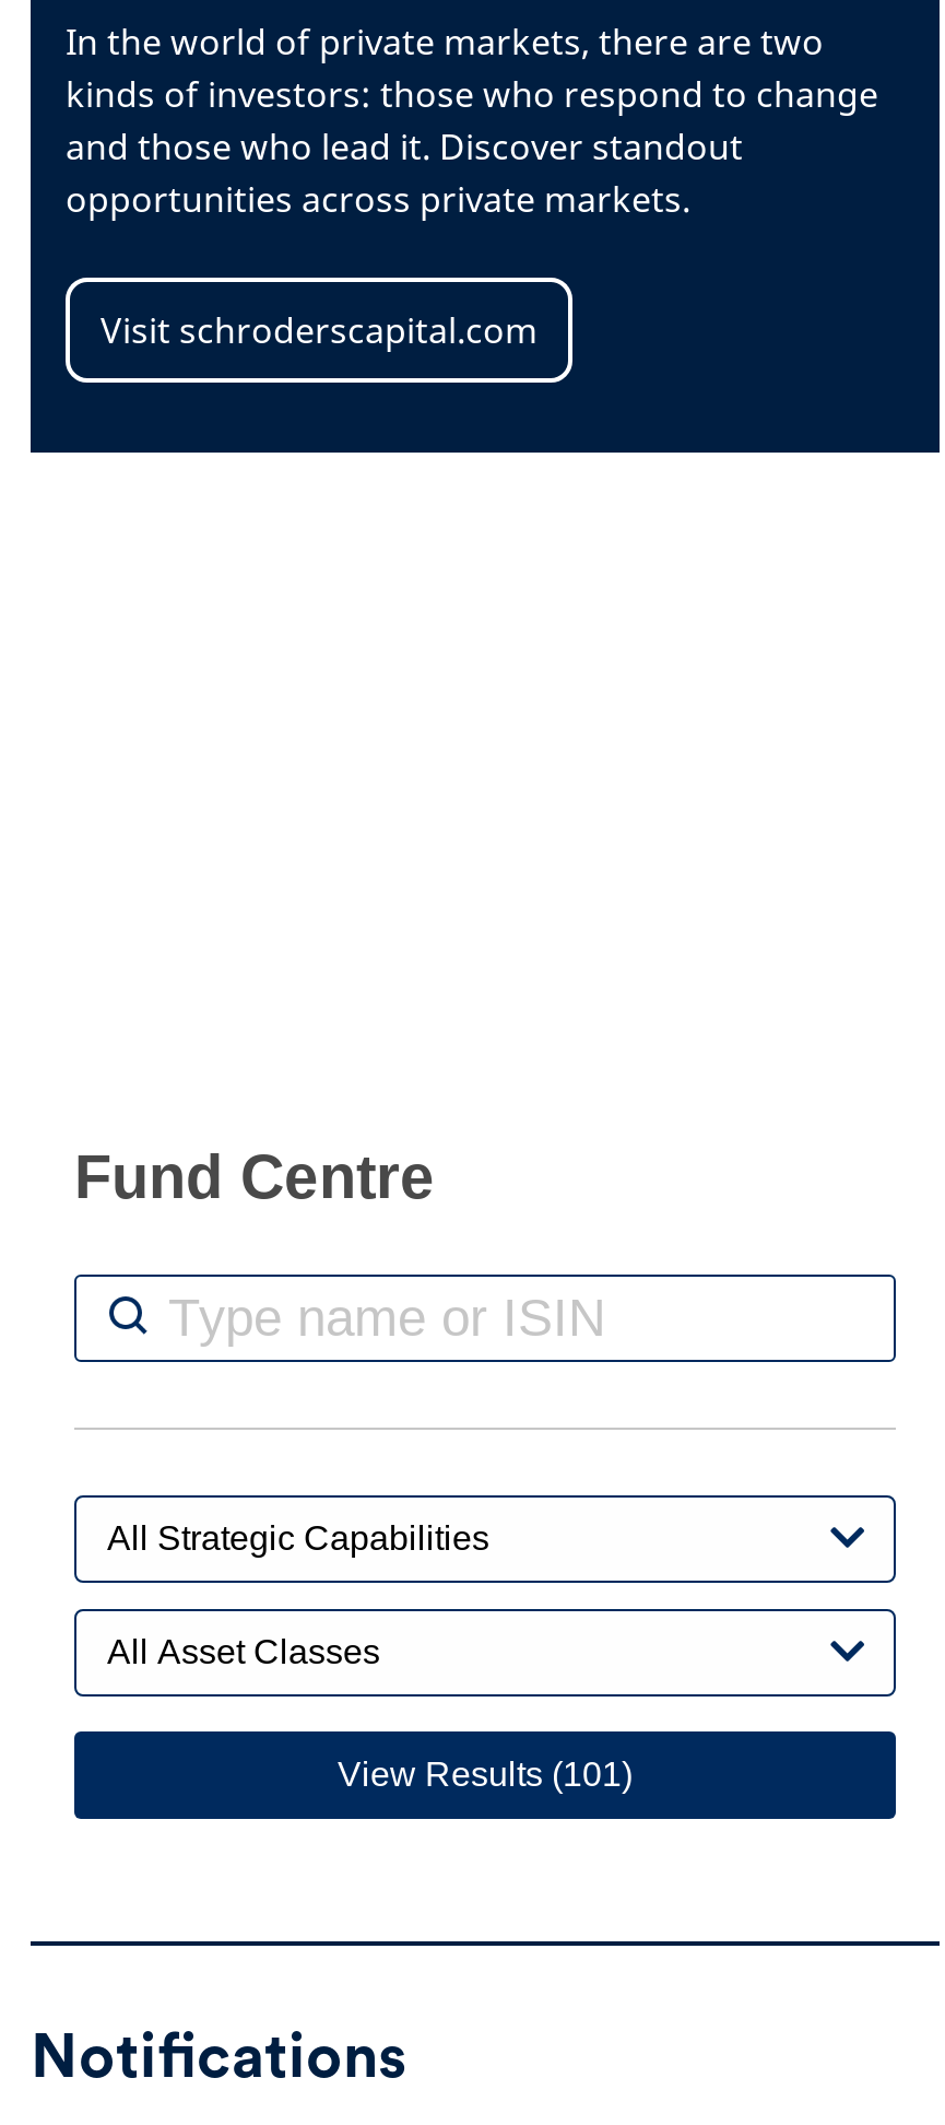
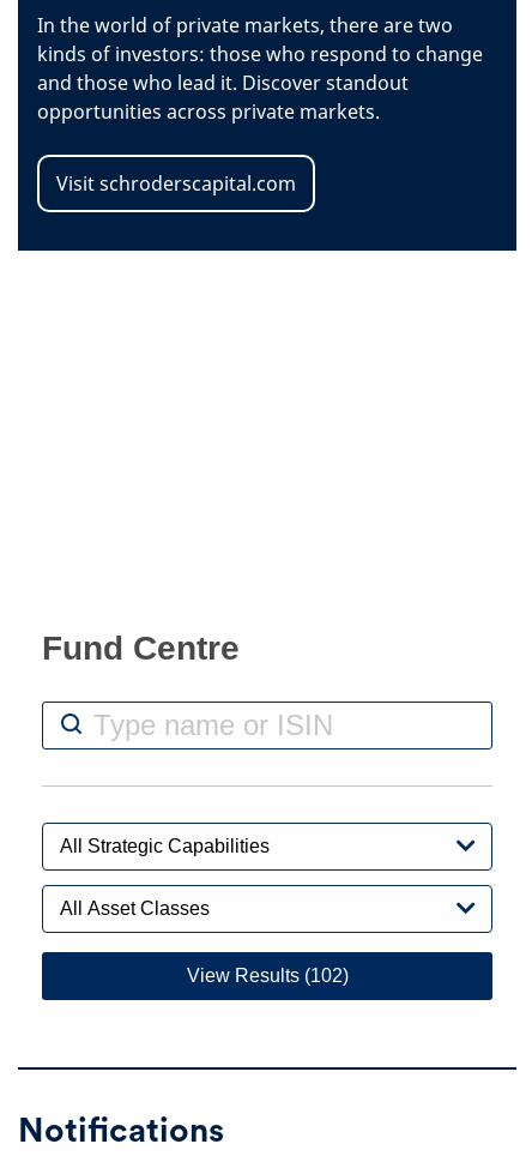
- View Results (101)
+ View Results (102)
